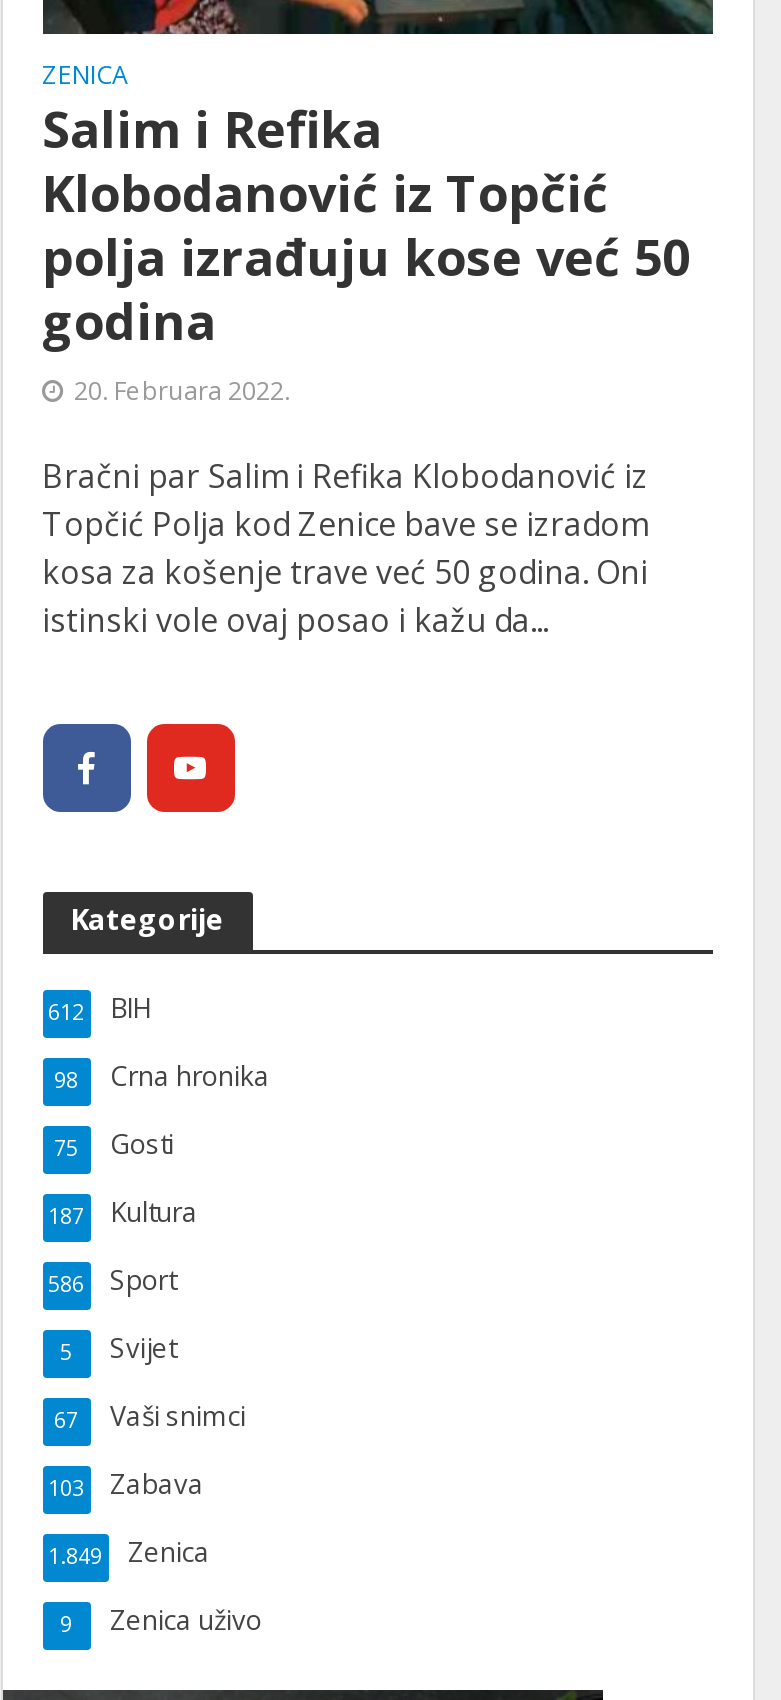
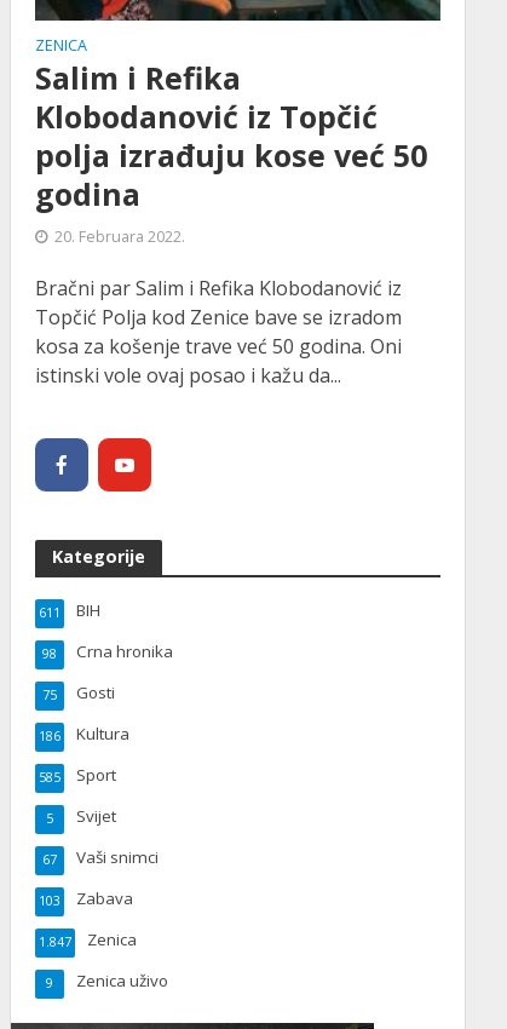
- 612 BIH
+ 611 BIH

- 187 Kultura
+ 186 Kultura

- 586 Sport
+ 585 Sport

- 1.849 Zenica
+ 1.847 Zenica
